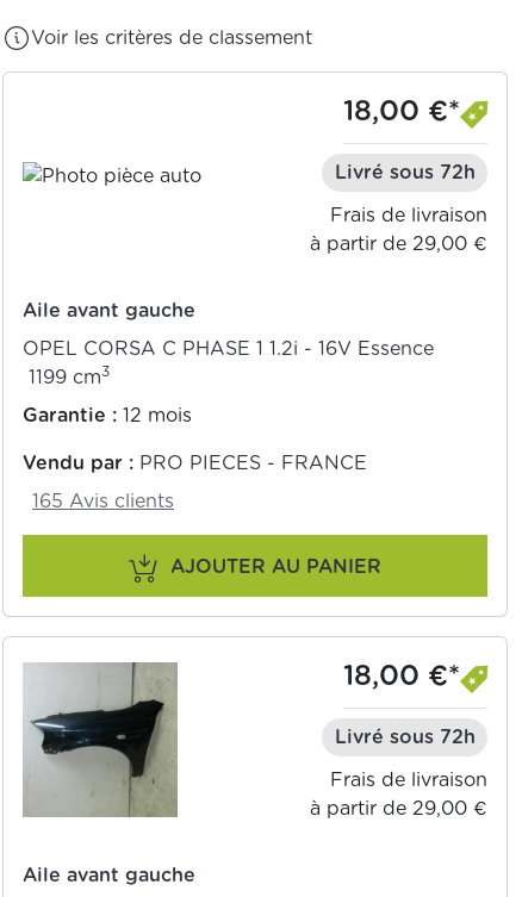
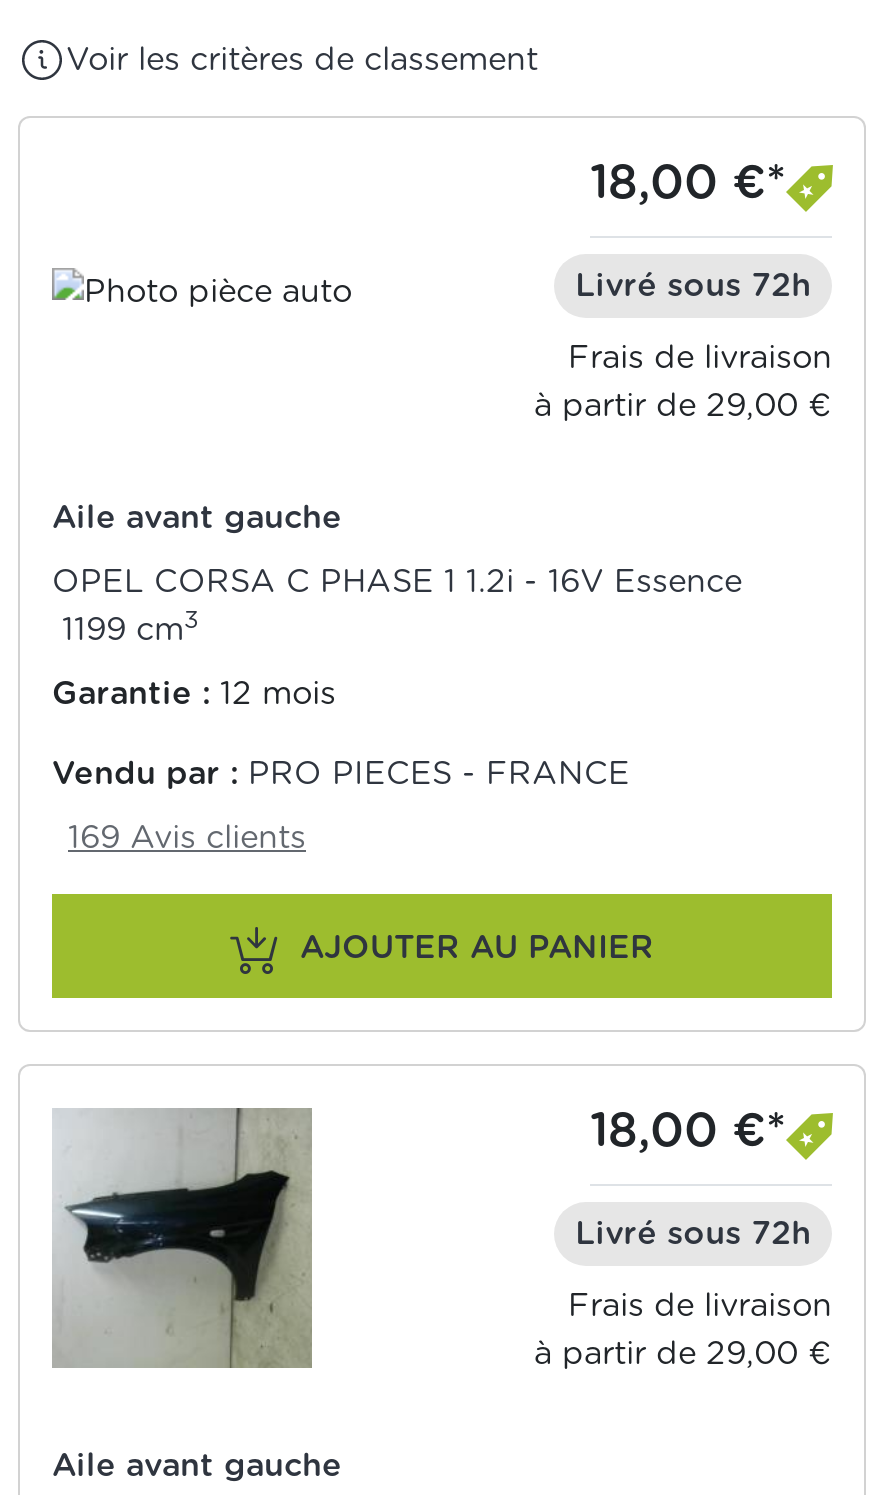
- 165 Avis clients
+ 169 Avis clients
